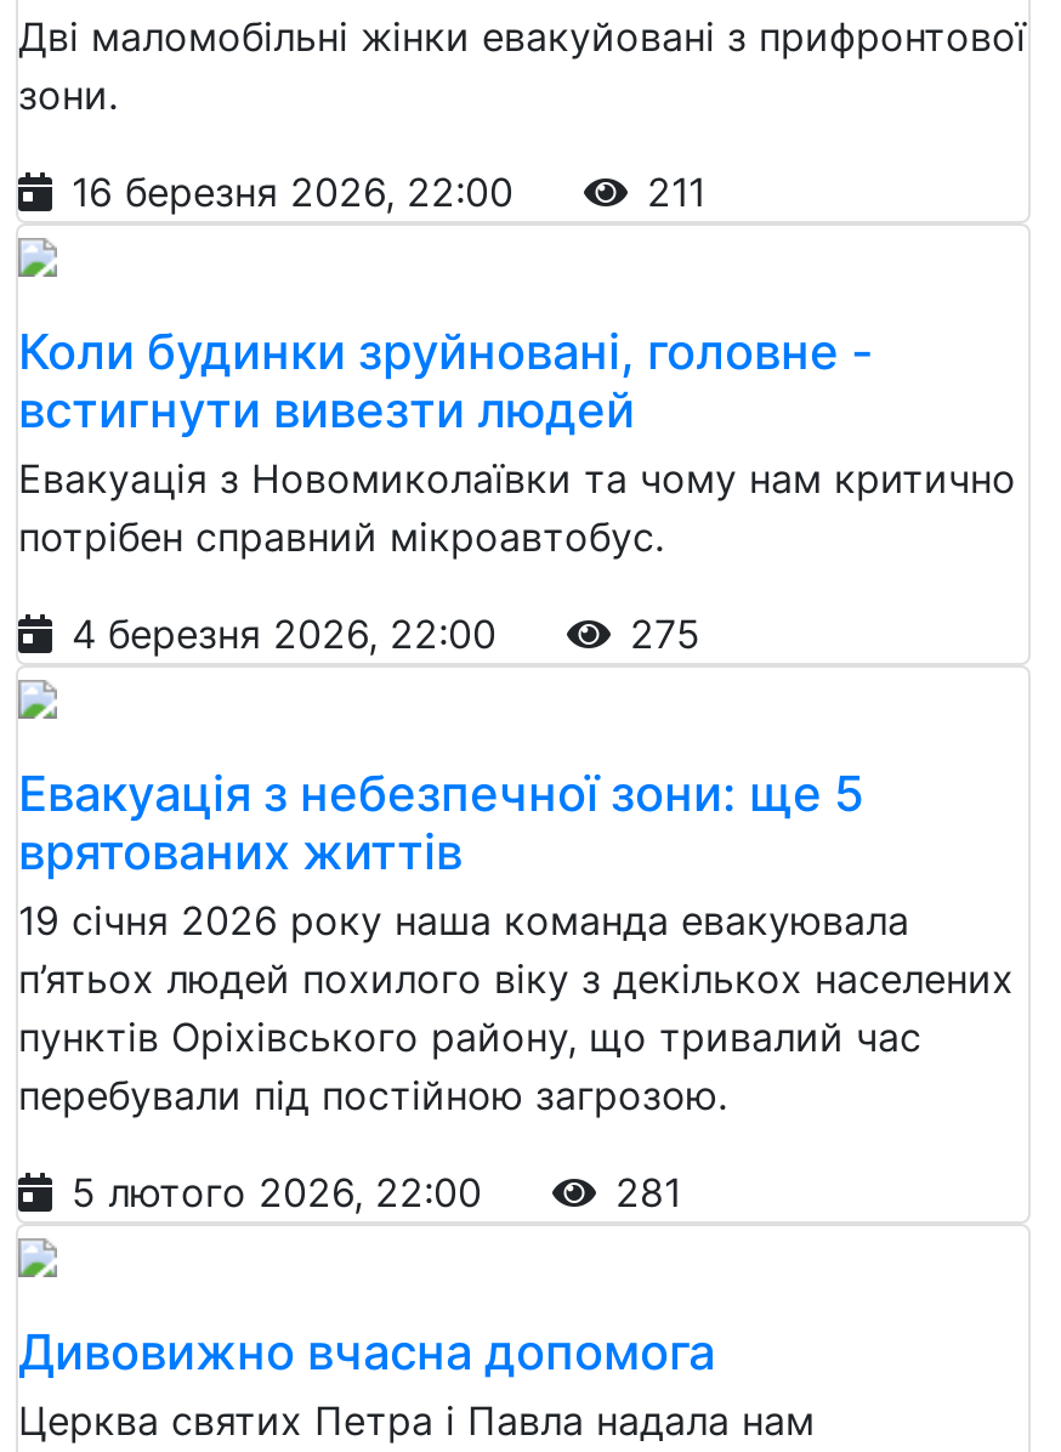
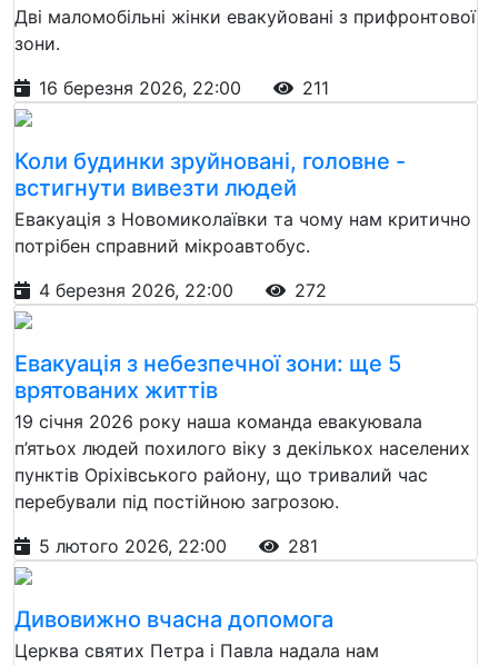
- 275
+ 272
